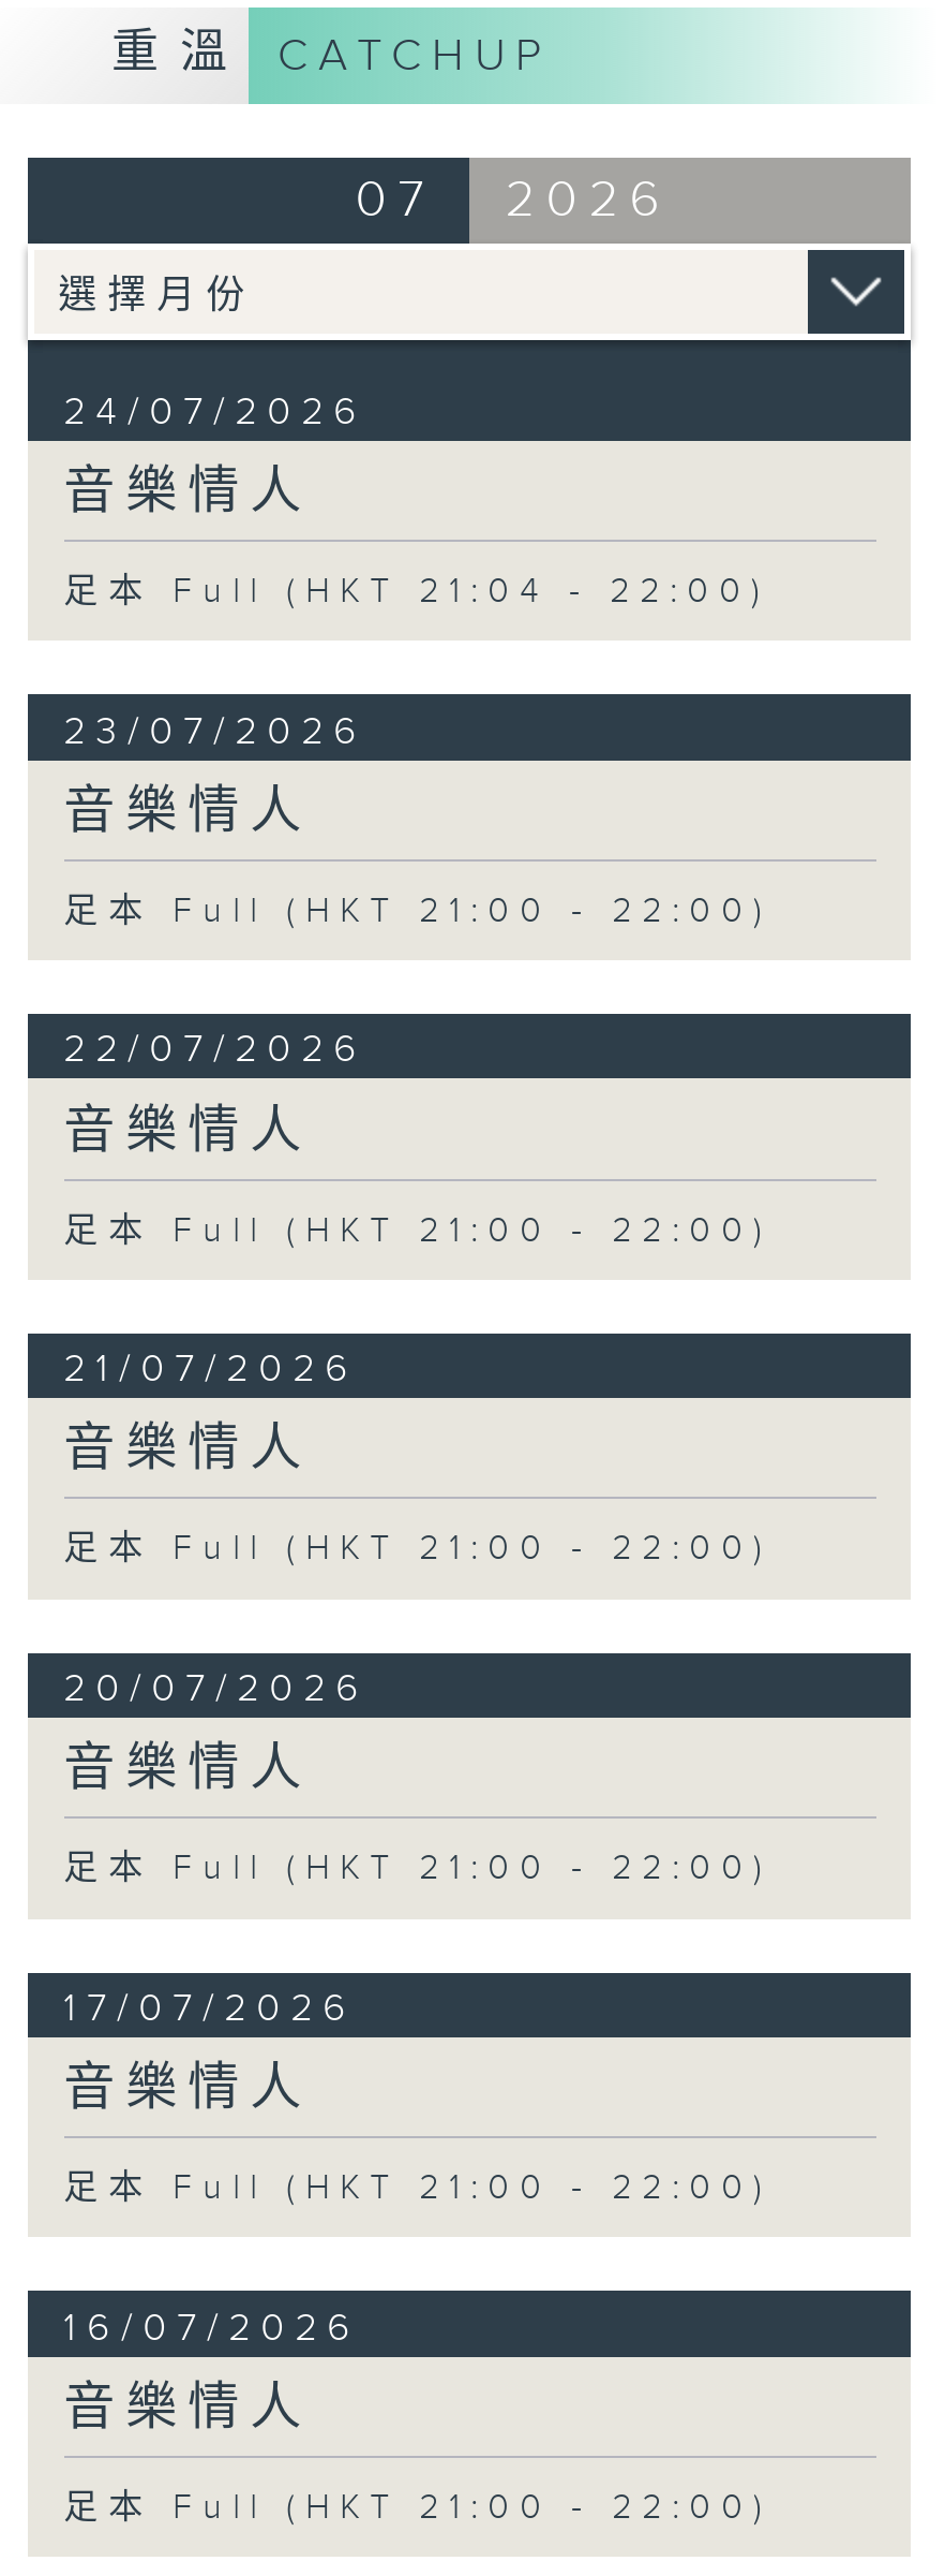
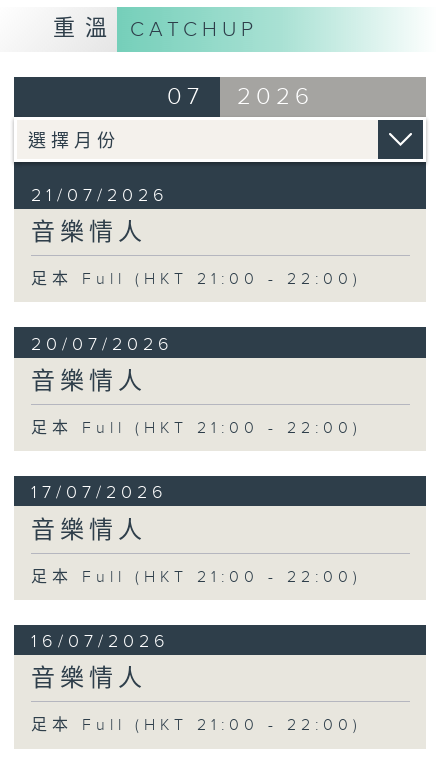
- 24/07/2026
- 音樂情人
- 足本 Full (HKT 21:04 - 22:00)
- 23/07/2026
- 音樂情人
- 足本 Full (HKT 21:00 - 22:00)
- 22/07/2026
- 音樂情人
- 足本 Full (HKT 21:00 - 22:00)
